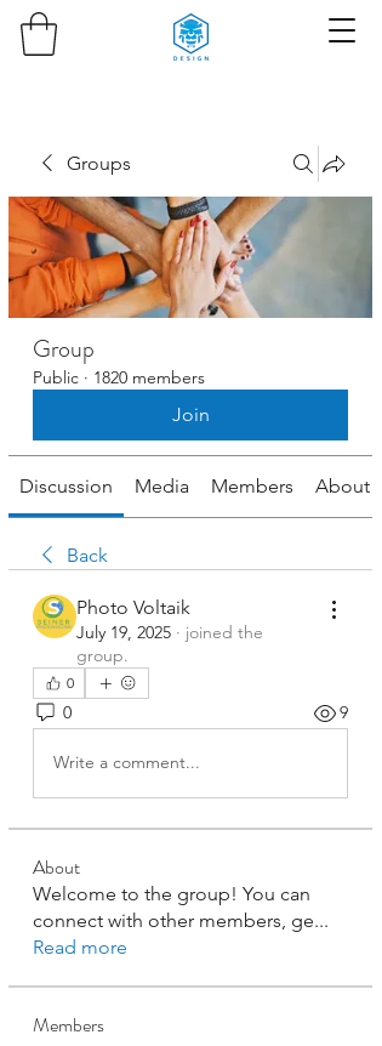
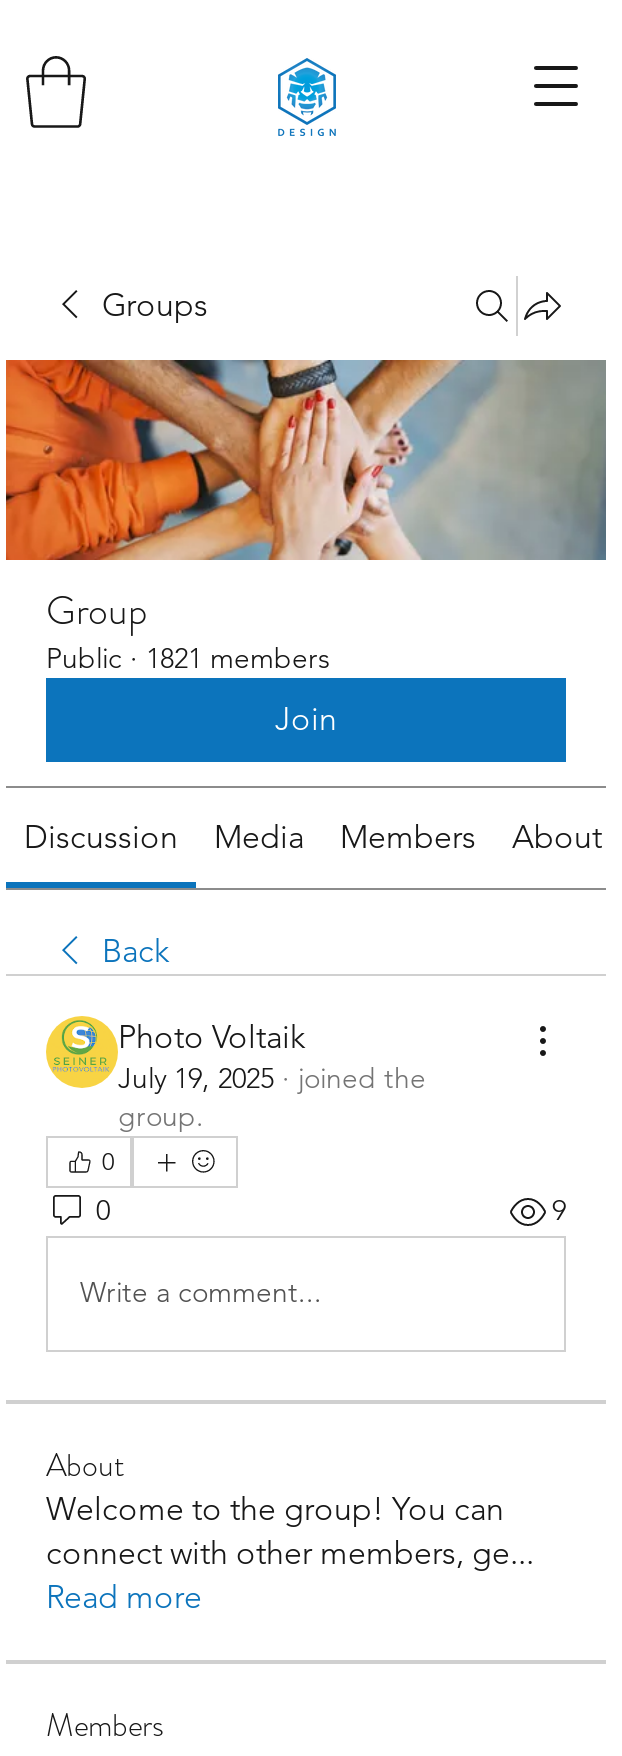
- Public · 1820 members
+ Public · 1821 members
